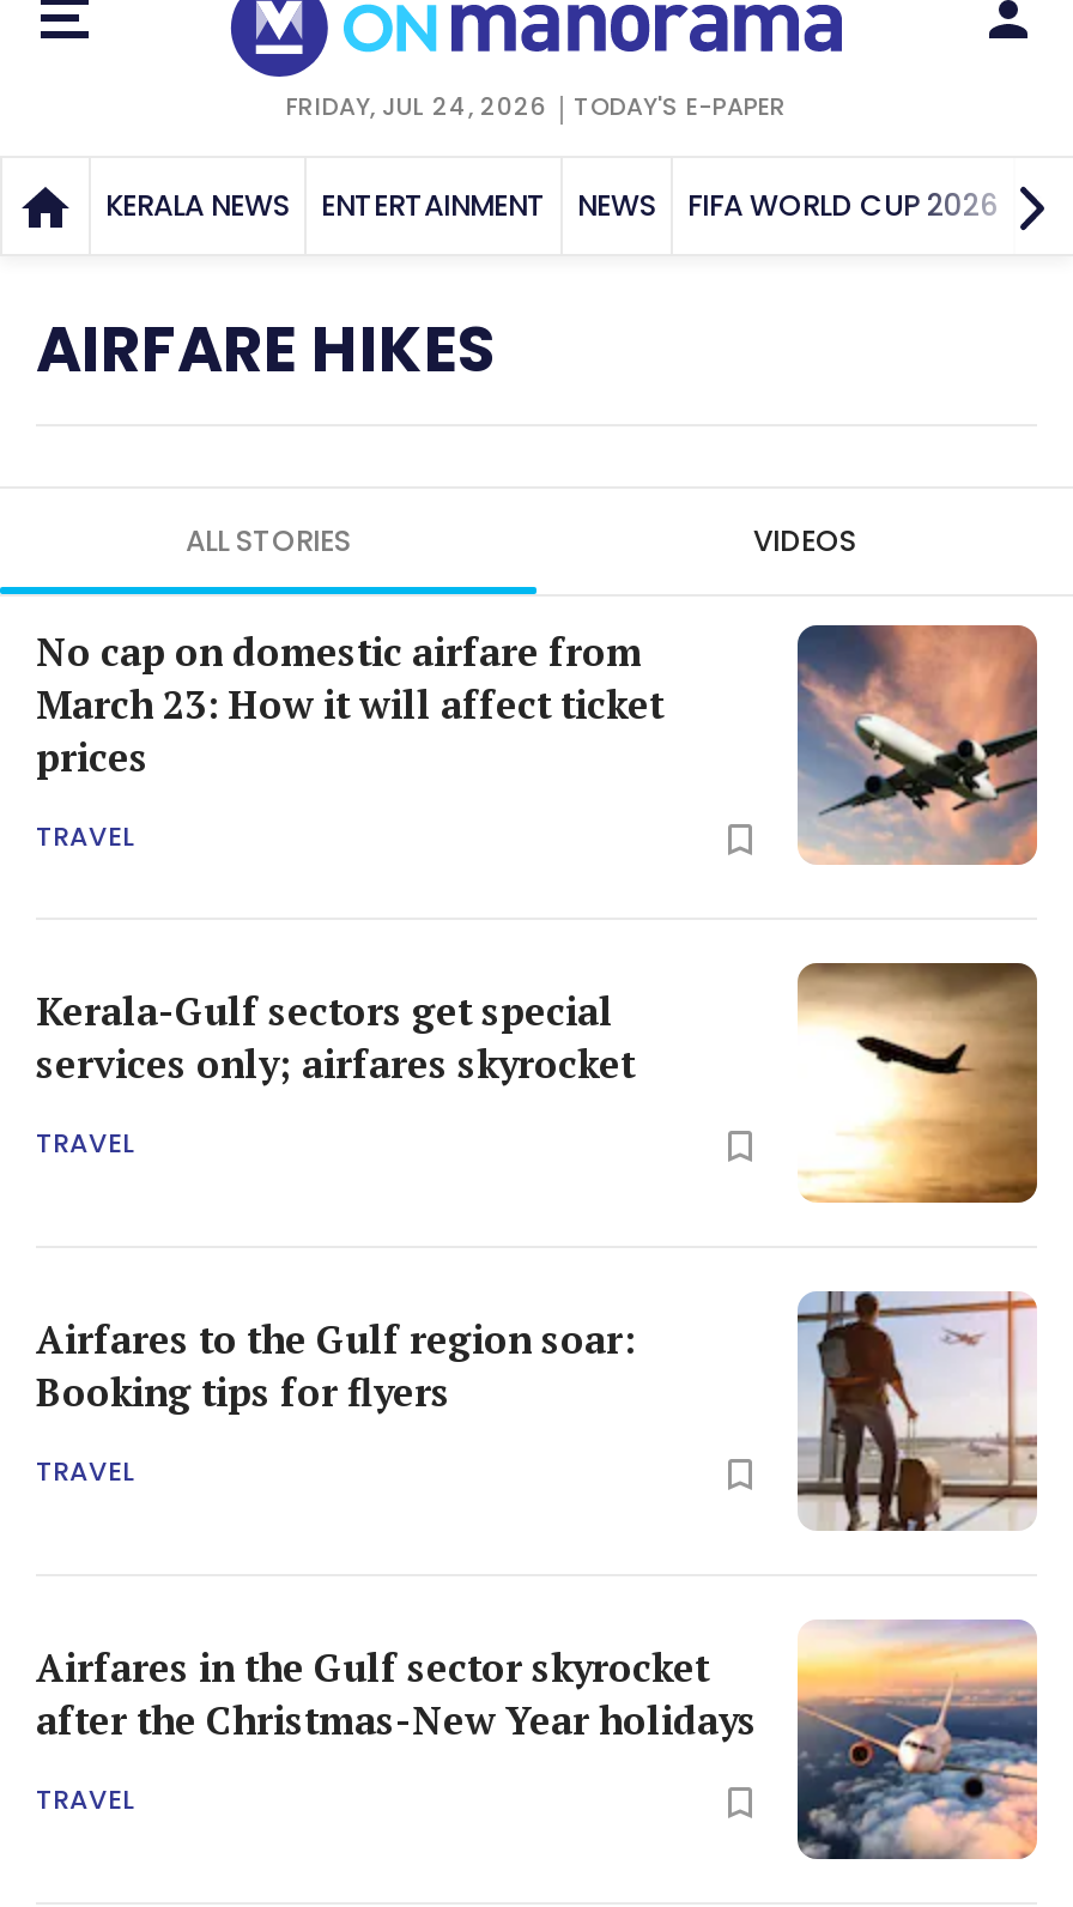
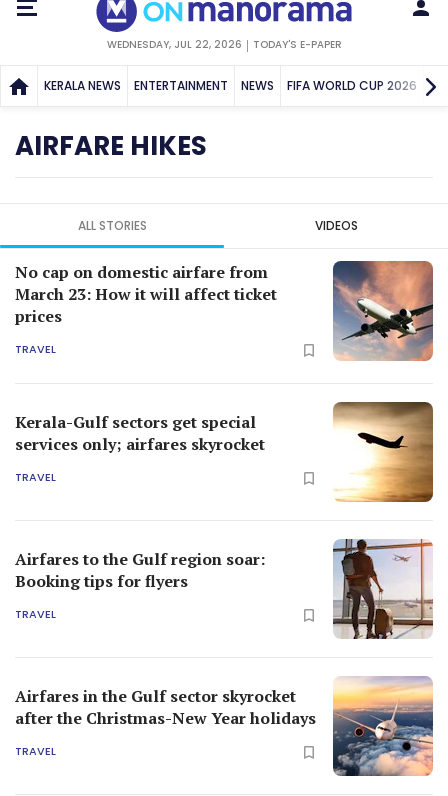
- FRIDAY, JUL 24, 2026
+ WEDNESDAY, JUL 22, 2026
